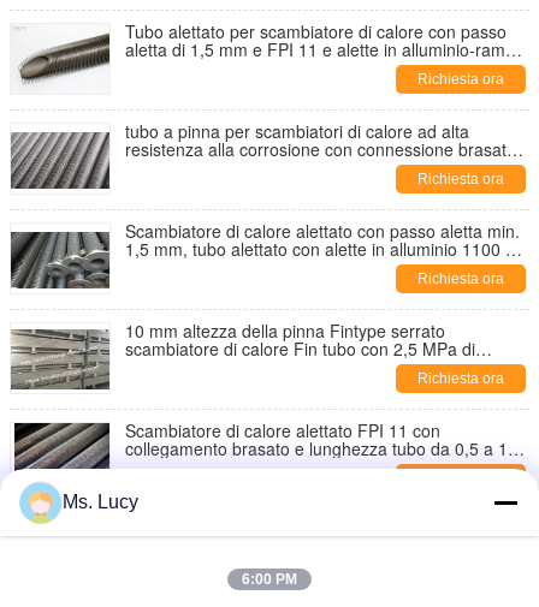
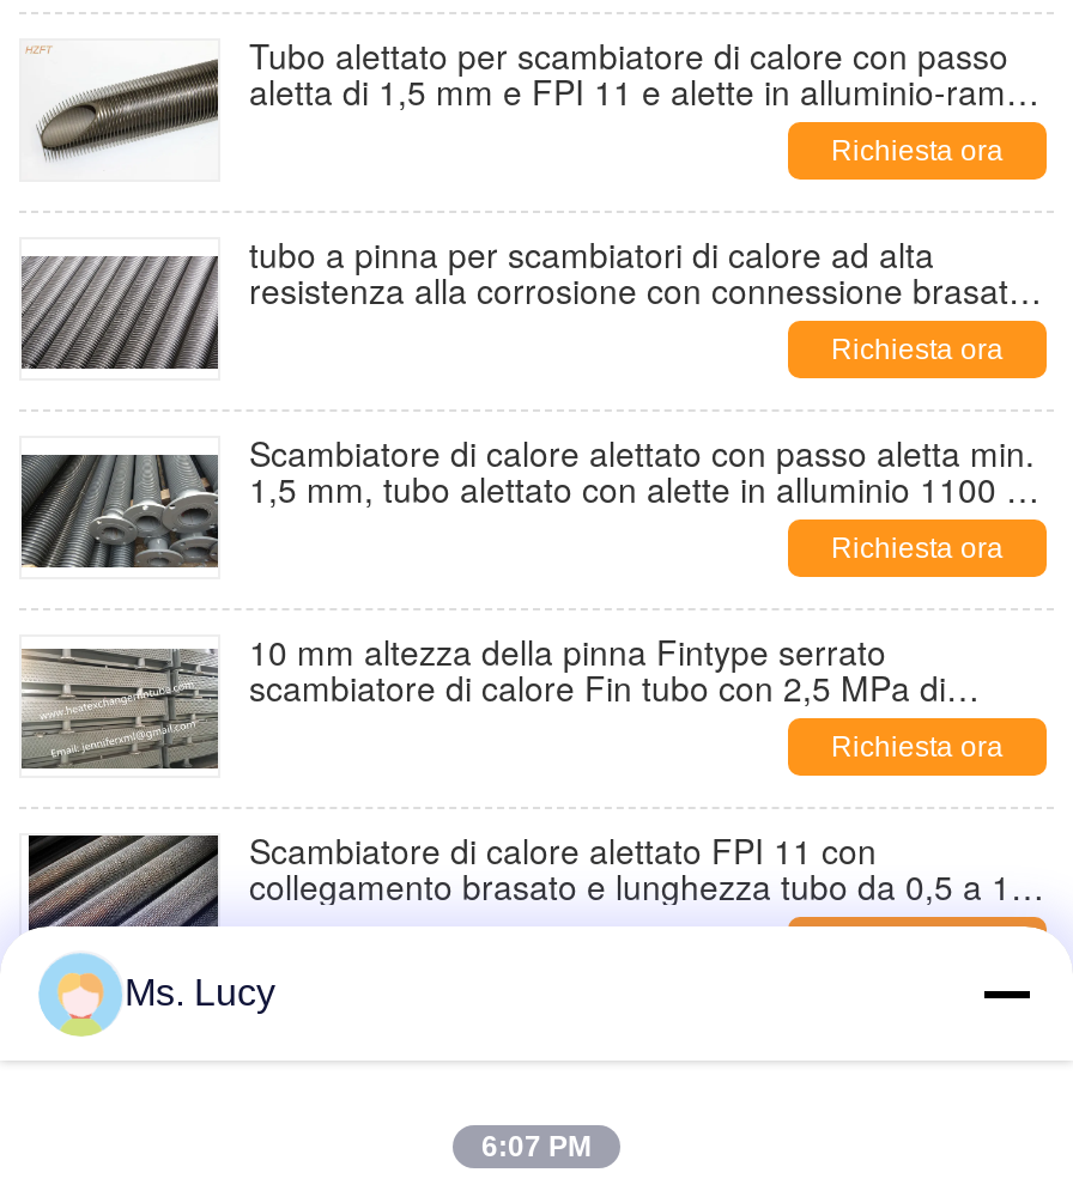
- 6:00 PM
+ 6:07 PM
